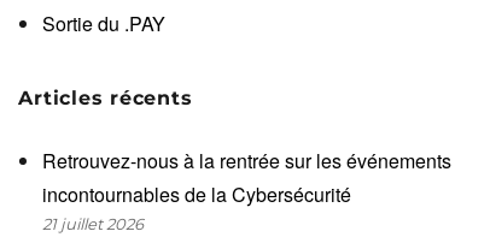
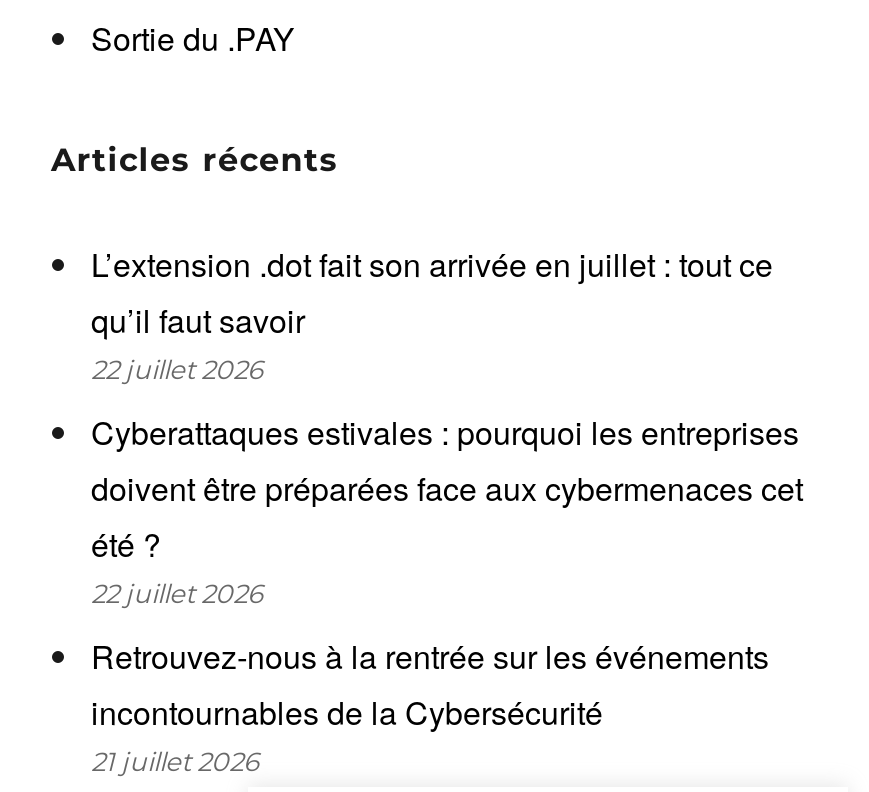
+ L’extension .dot fait son arrivée en juillet : tout ce
+ qu’il faut savoir
+ 22 juillet 2026
+ Cyberattaques estivales : pourquoi les entreprises
+ doivent être préparées face aux cybermenaces cet
+ été ?
+ 22 juillet 2026
